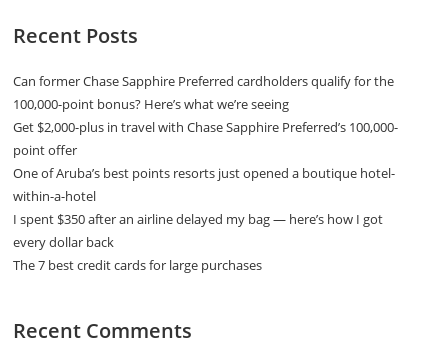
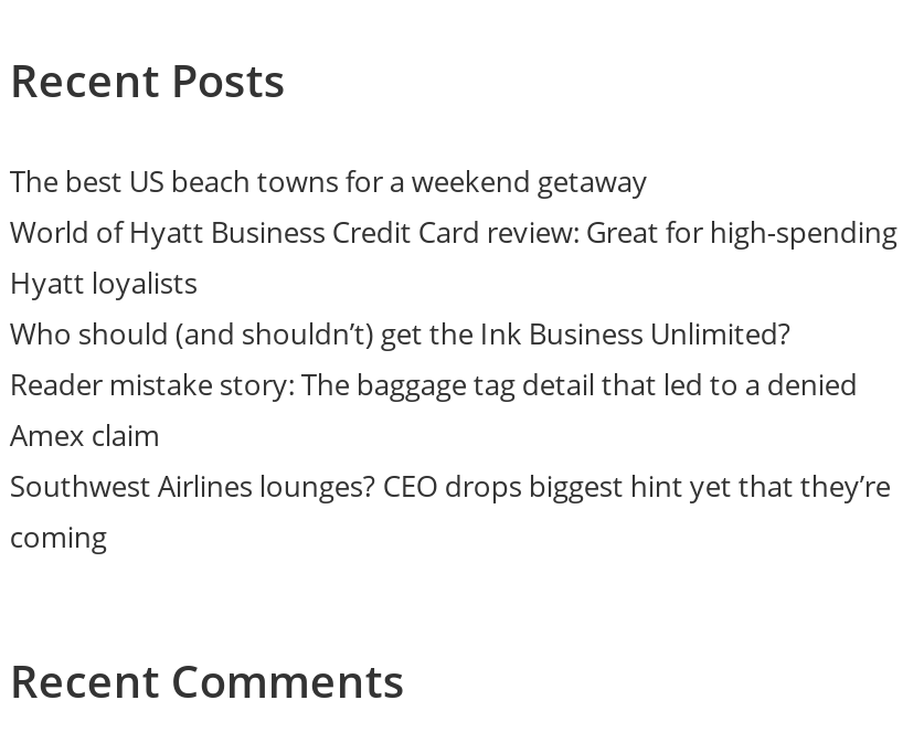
- Can former Chase Sapphire Preferred cardholders qualify for the
- 100,000-point bonus? Here’s what we’re seeing
- Get $2,000-plus in travel with Chase Sapphire Preferred’s 100,000-
- point offer
- One of Aruba’s best points resorts just opened a boutique hotel-
- within-a-hotel
- I spent $350 after an airline delayed my bag — here’s how I got
- every dollar back
- The 7 best credit cards for large purchases
+ The best US beach towns for a weekend getaway
+ World of Hyatt Business Credit Card review: Great for high-spending
+ Hyatt loyalists
+ Who should (and shouldn’t) get the Ink Business Unlimited?
+ Reader mistake story: The baggage tag detail that led to a denied
+ Amex claim
+ Southwest Airlines lounges? CEO drops biggest hint yet that they’re
+ coming
